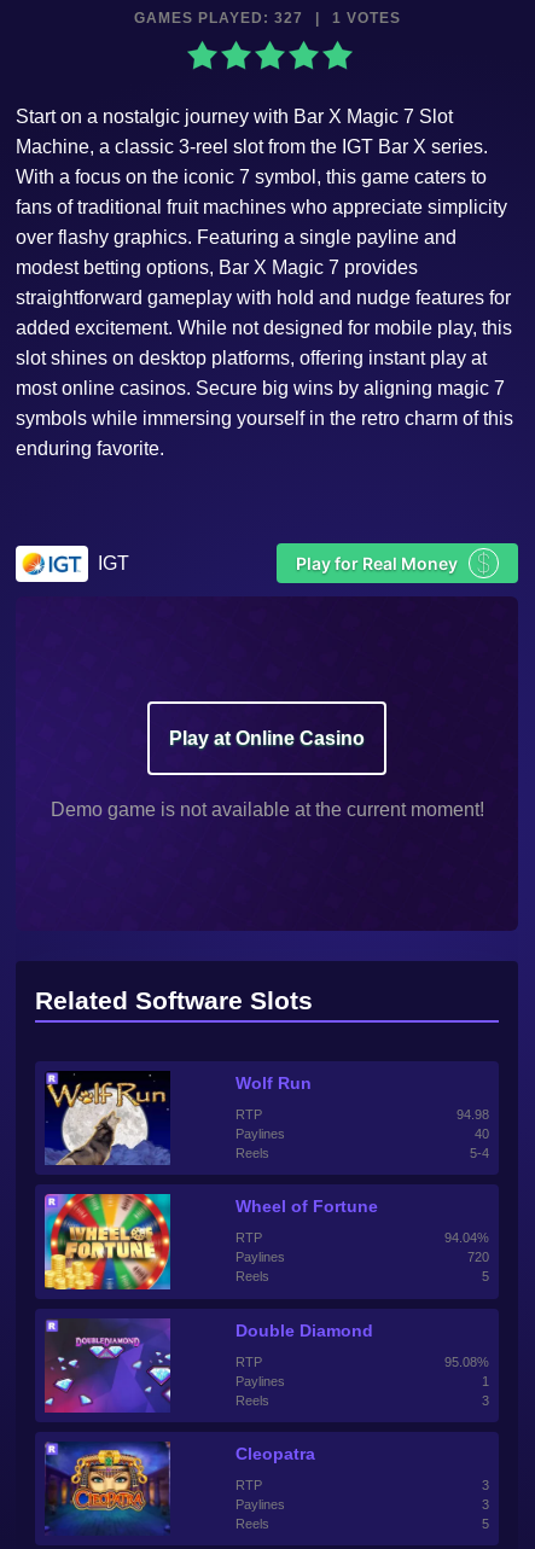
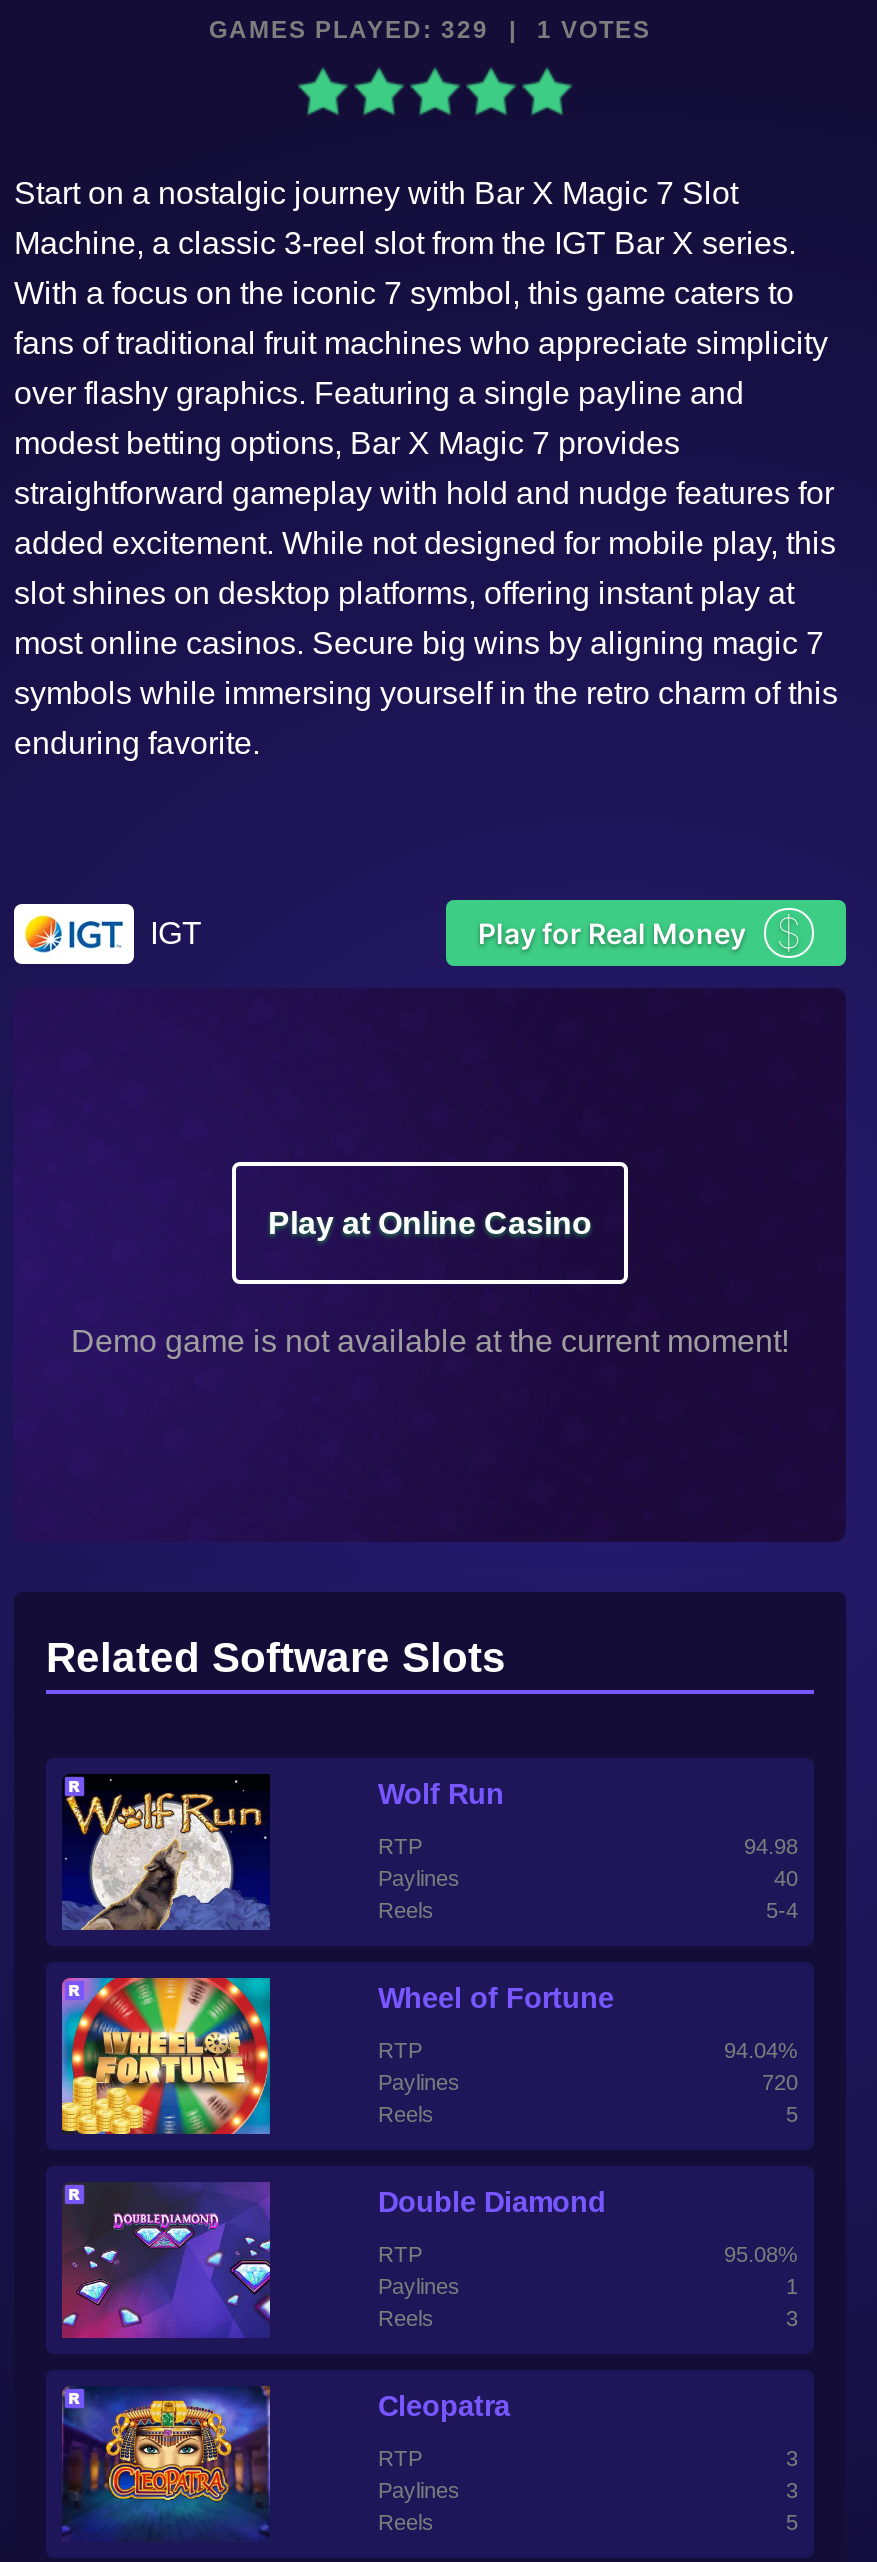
- GAMES PLAYED: 327
+ GAMES PLAYED: 329
